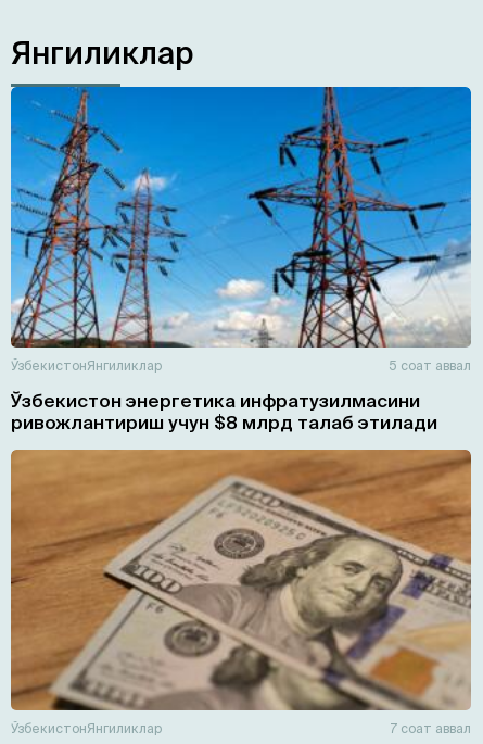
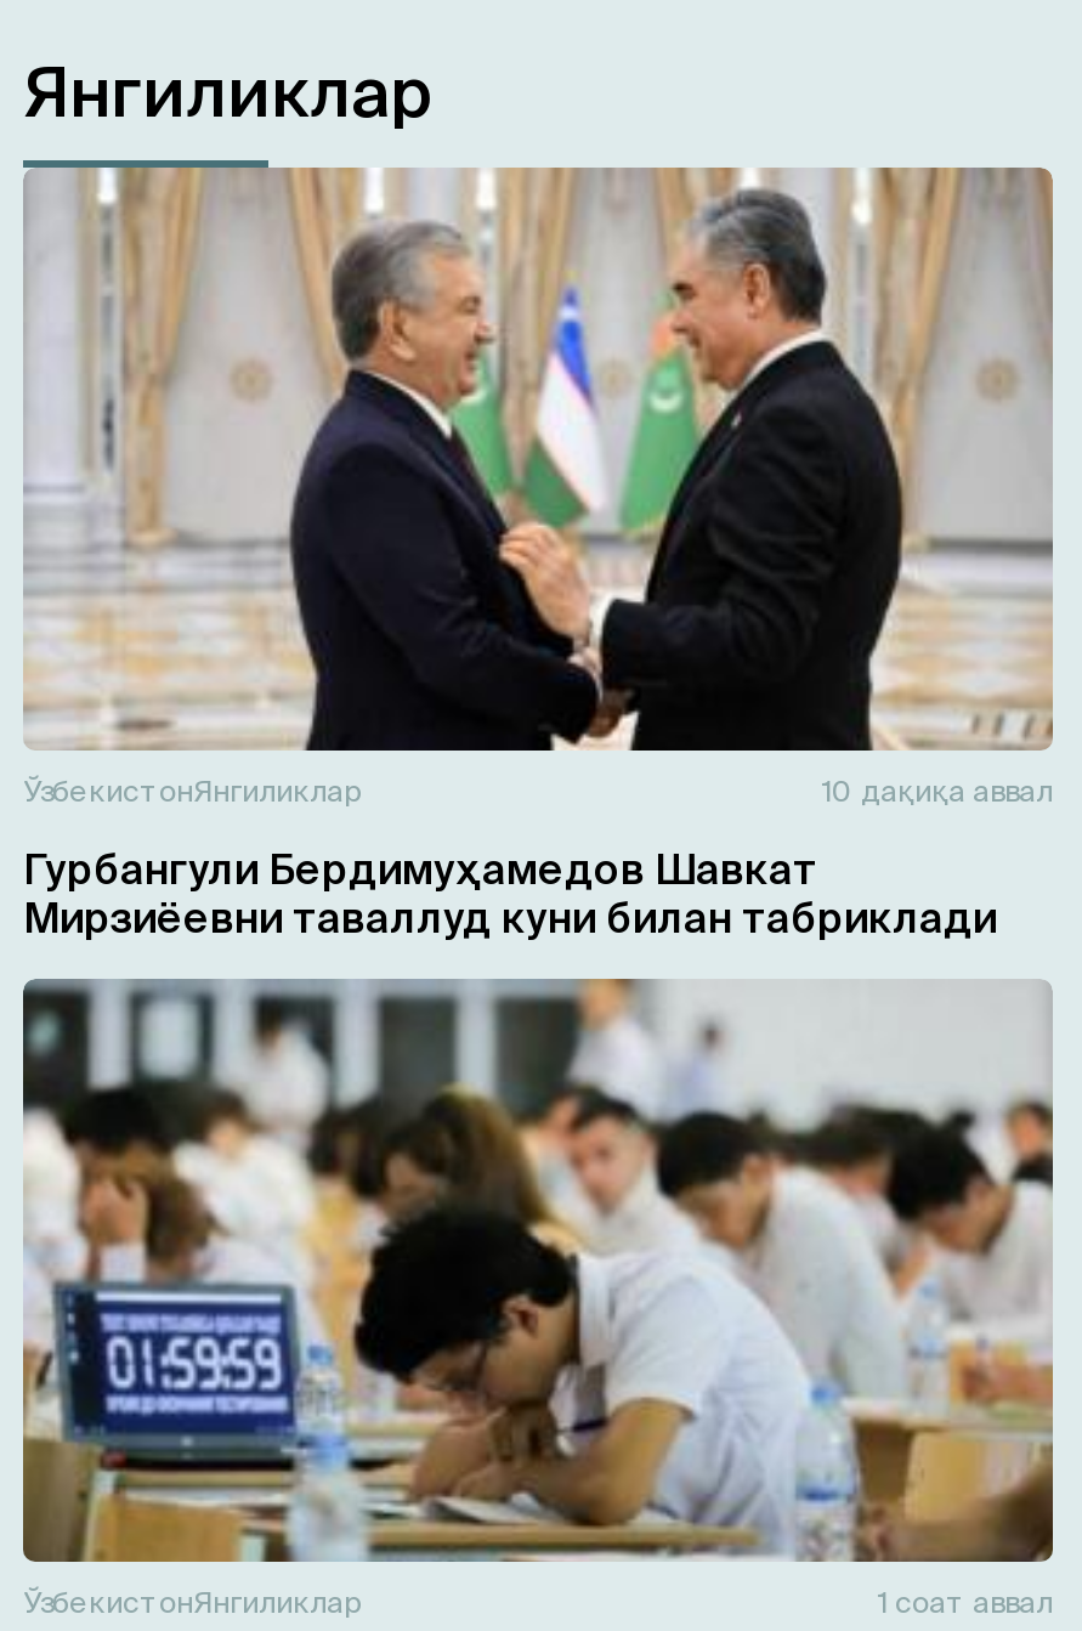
- [image]
- 5 соат аввал
+ [image]
+ 10 дақиқа аввал

- Ўзбекистон энергетика инфратузилмасини
- ривожлантириш учун $8 млрд талаб этилади
+ Гурбангули Бердимуҳамедов Шавкат
+ Мирзиёевни таваллуд куни билан табриклади

- [image]
- 7 соат аввал
+ [image]
+ 1 соат аввал
